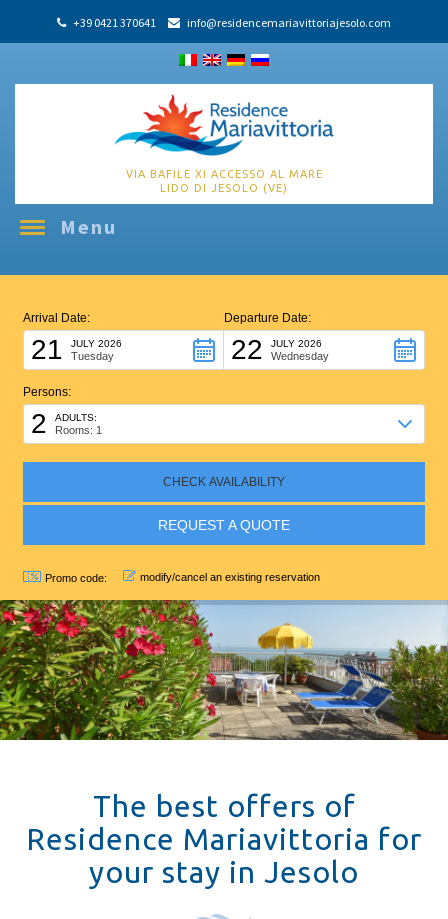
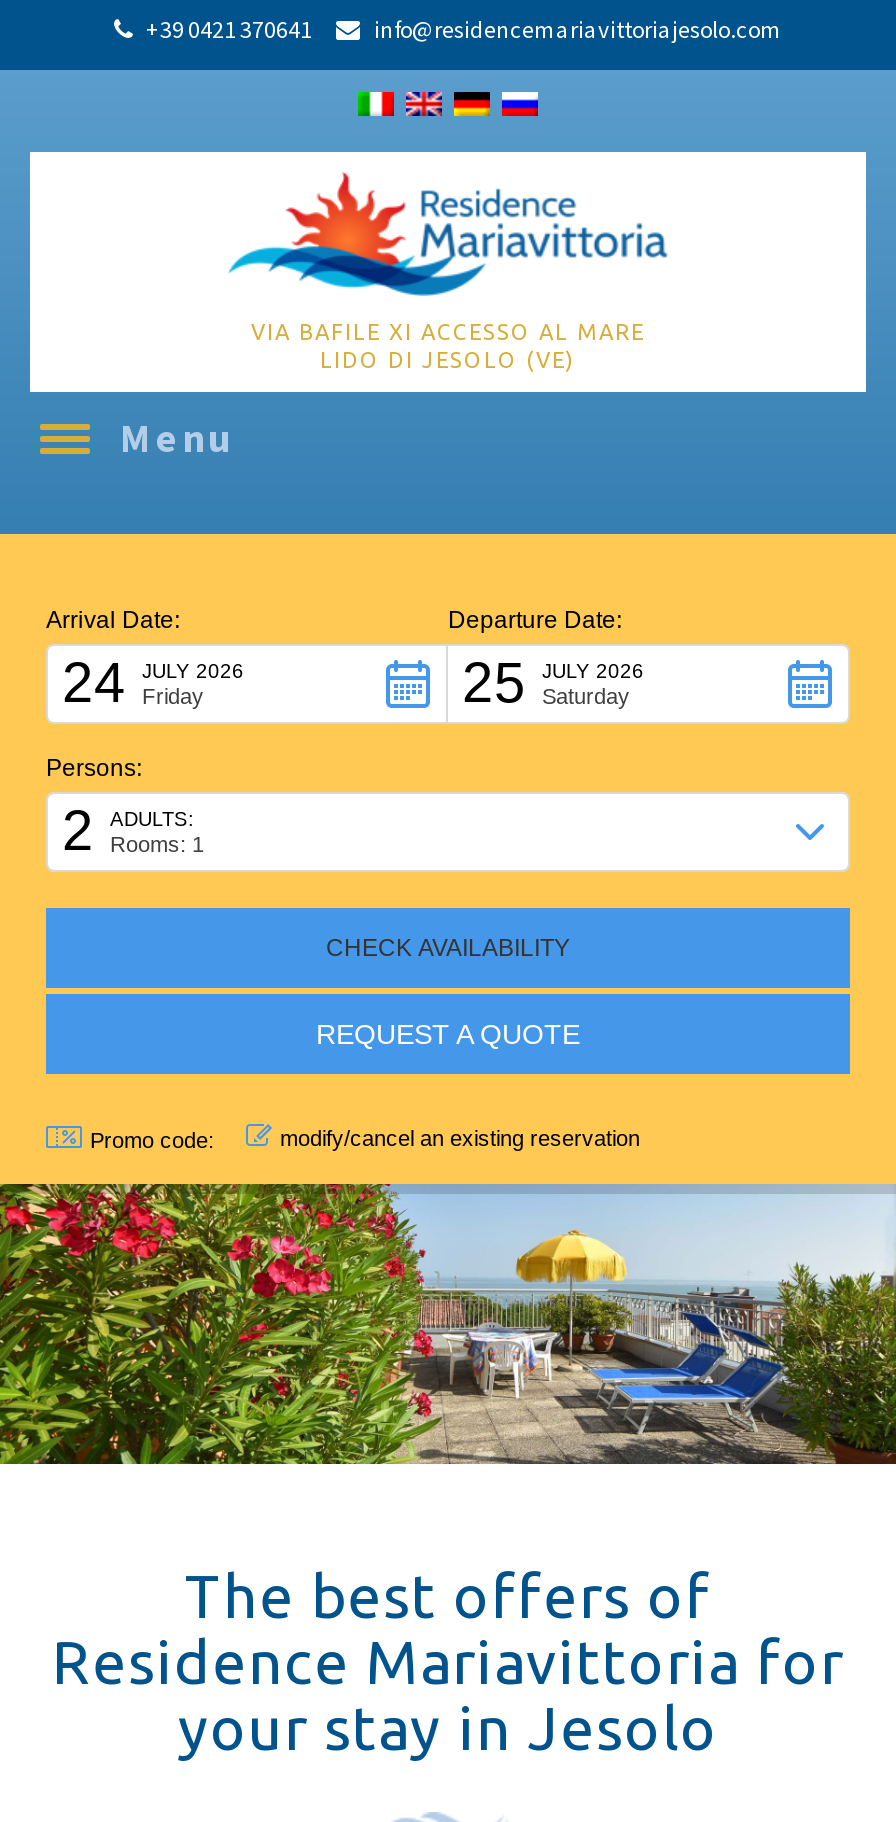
- 21
+ 24

- 22
+ 25

- Tuesday
+ Friday

- Wednesday
+ Saturday
